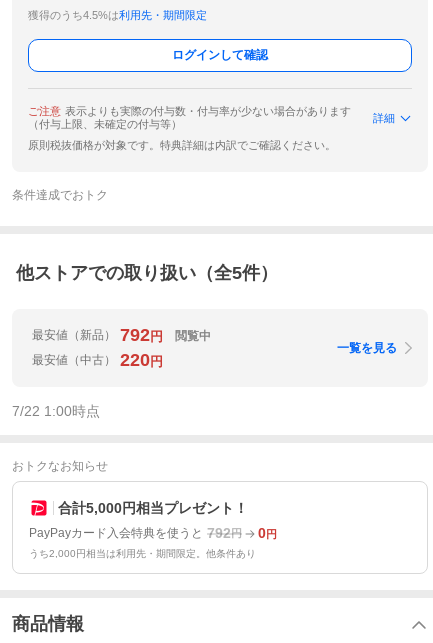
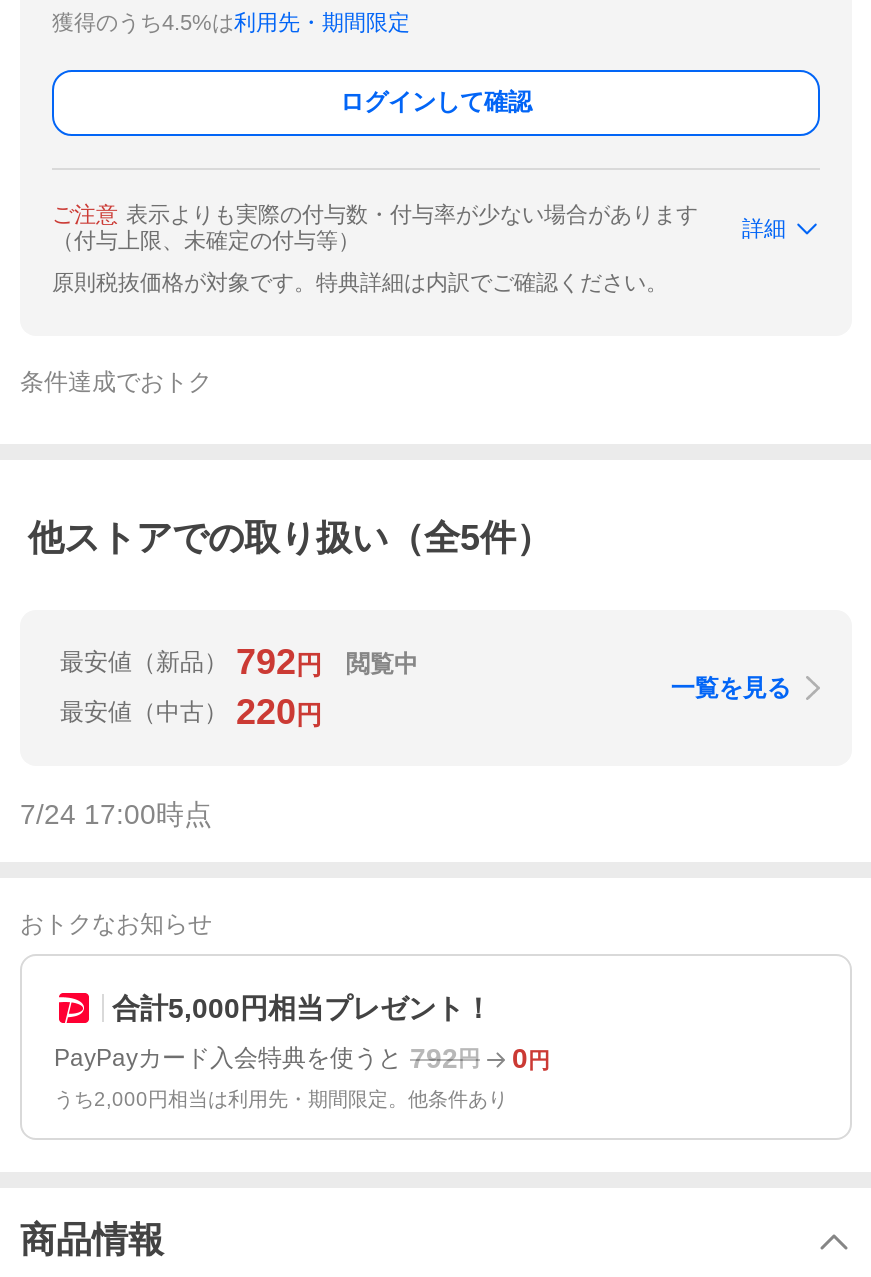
- 7/22 1:00時点
+ 7/24 17:00時点
